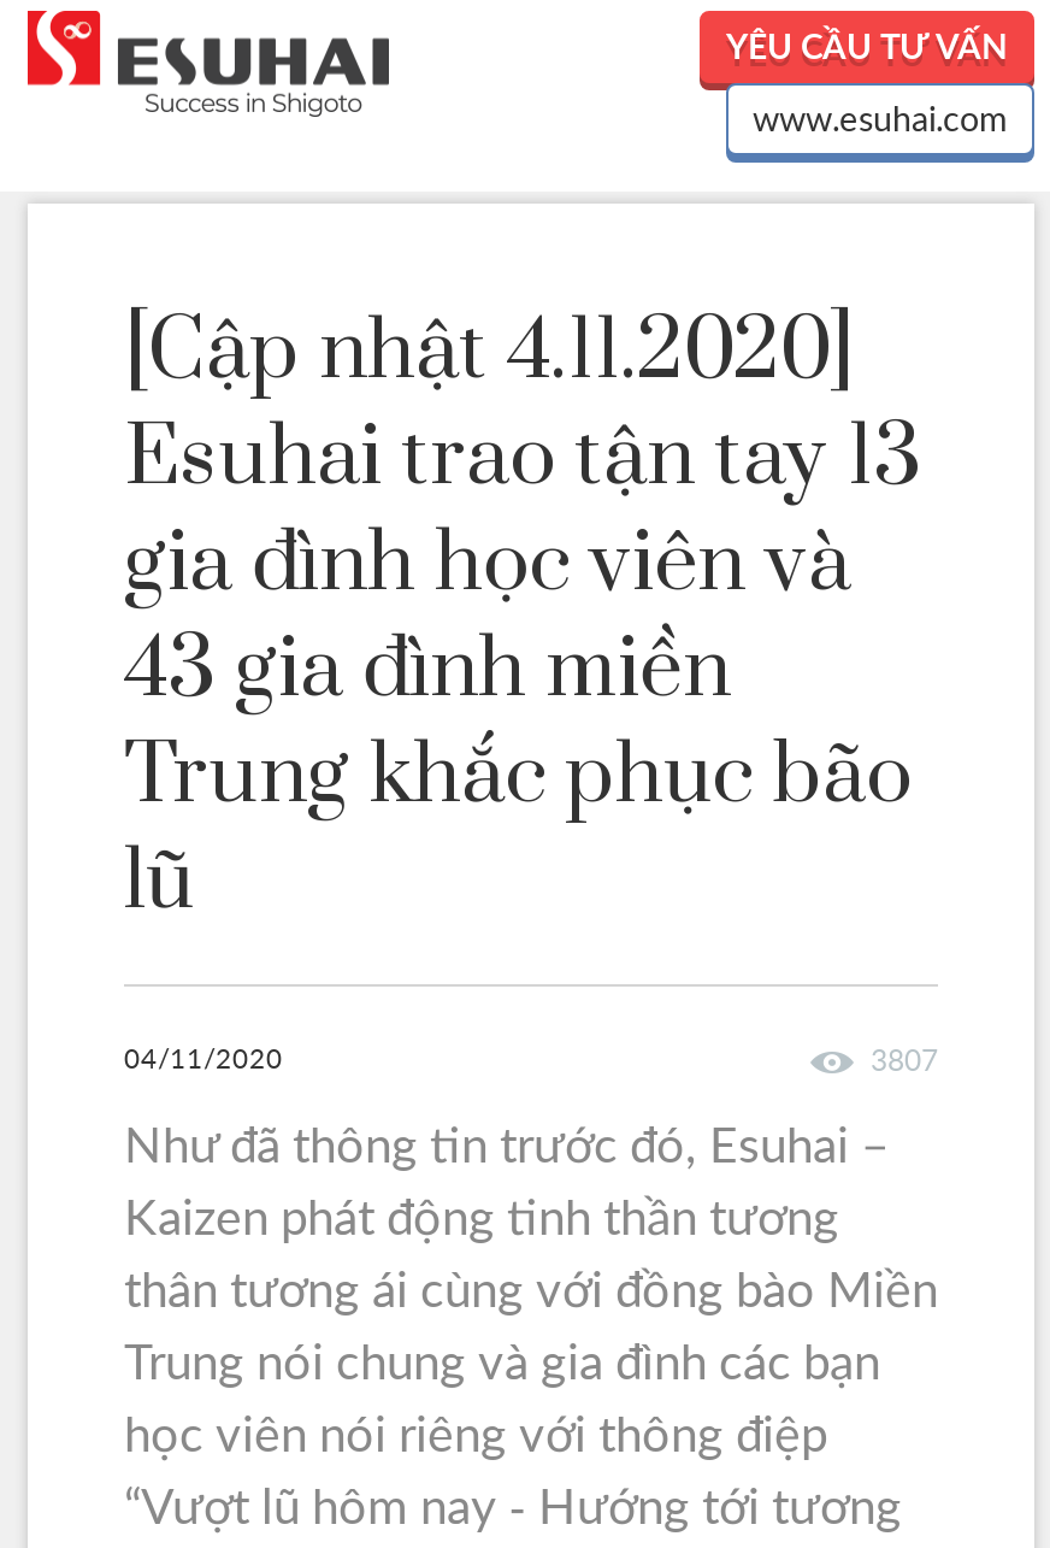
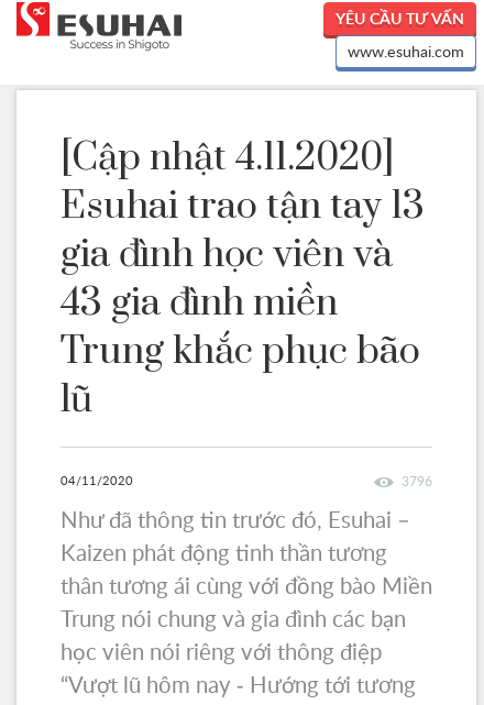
- 3807
+ 3796
